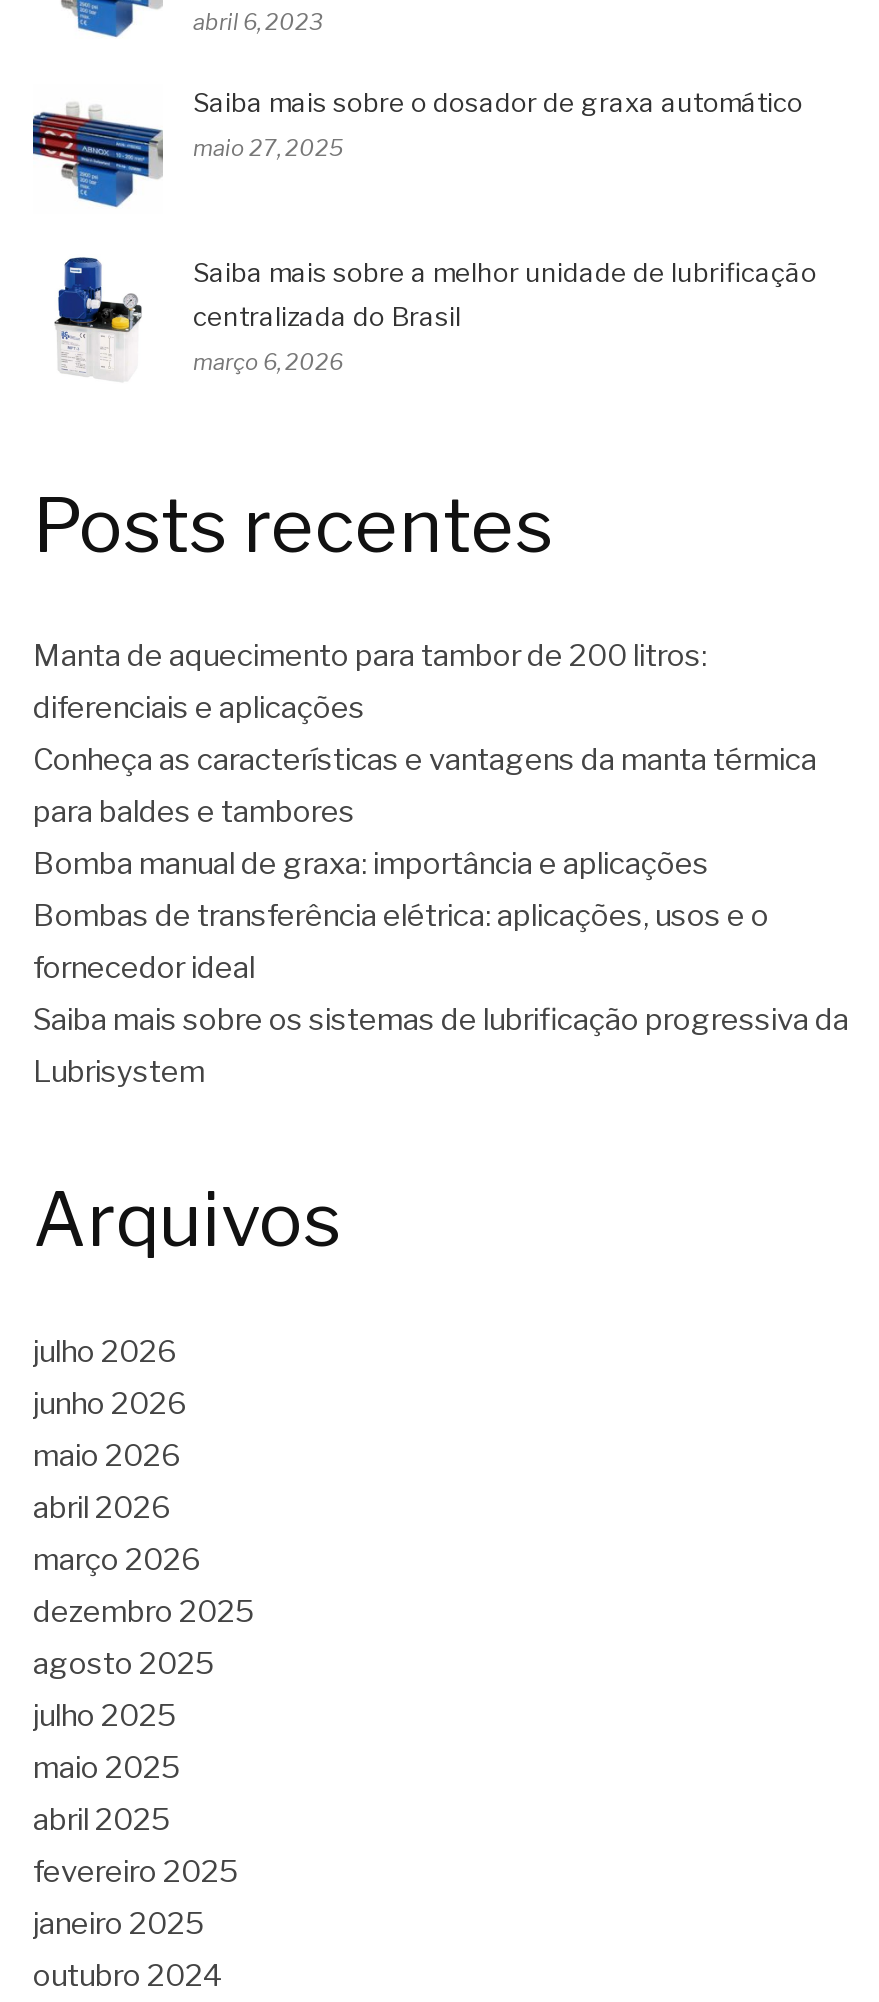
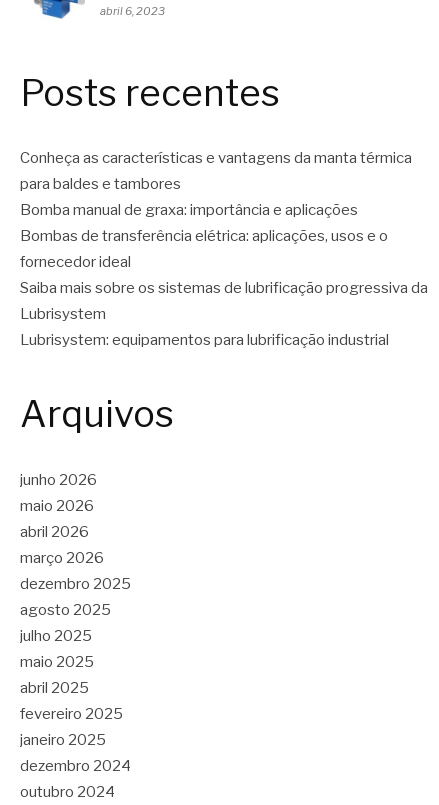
- [image]
- Saiba mais sobre o dosador de graxa automático
- maio 27, 2025

- [image]
- Saiba mais sobre a melhor unidade de lubrificação
- centralizada do Brasil
- março 6, 2026

- Manta de aquecimento para tambor de 200 litros:
- diferenciais e aplicações

moved up: Conheça as características e vantagens da manta térmica | para baldes e tambores | Bomba manual de graxa: importância e aplicações | Bombas de transferência elétrica: aplicações, usos e o | fornecedor ideal | Saiba mais sobre os sistemas de lubrificação progressiva da | Lubrisystem

+ Lubrisystem: equipamentos para lubrificação industrial

- julho 2026

moved up: junho 2026 | maio 2026 | abril 2026 | ... | fevereiro 2025 | janeiro 2025

+ dezembro 2024
